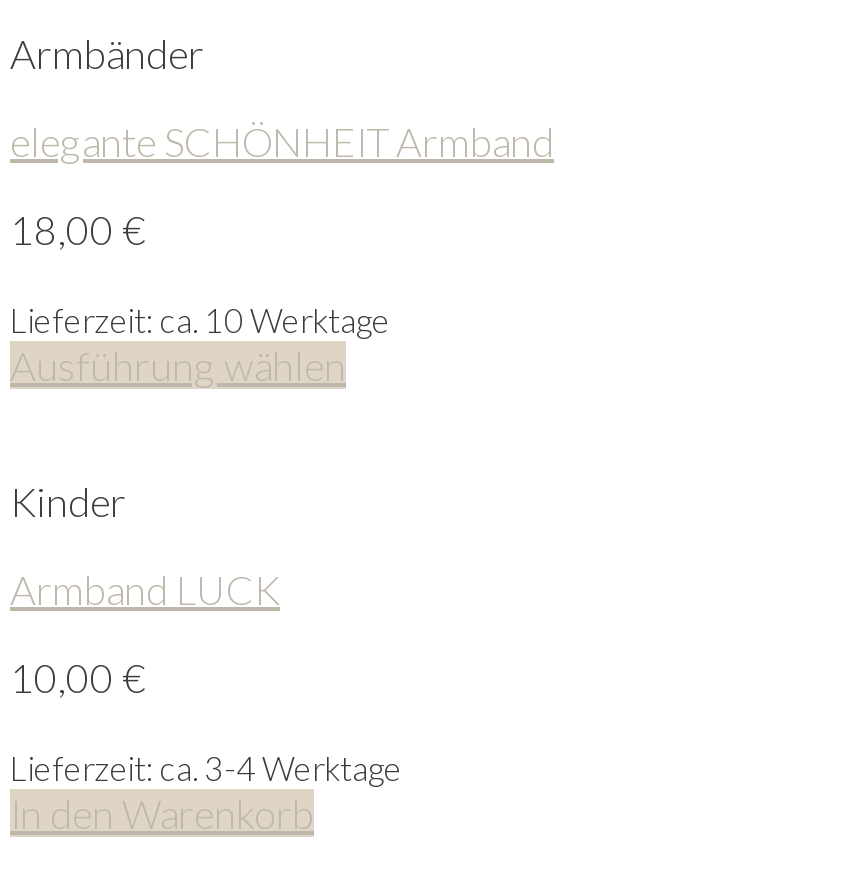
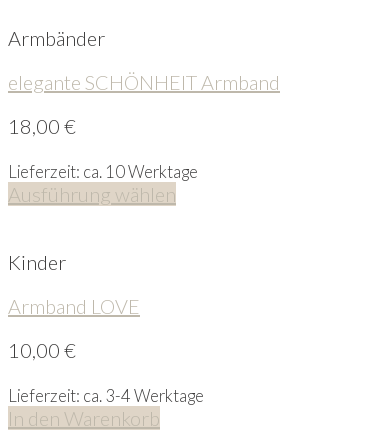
- Armband LUCK
+ Armband LOVE
